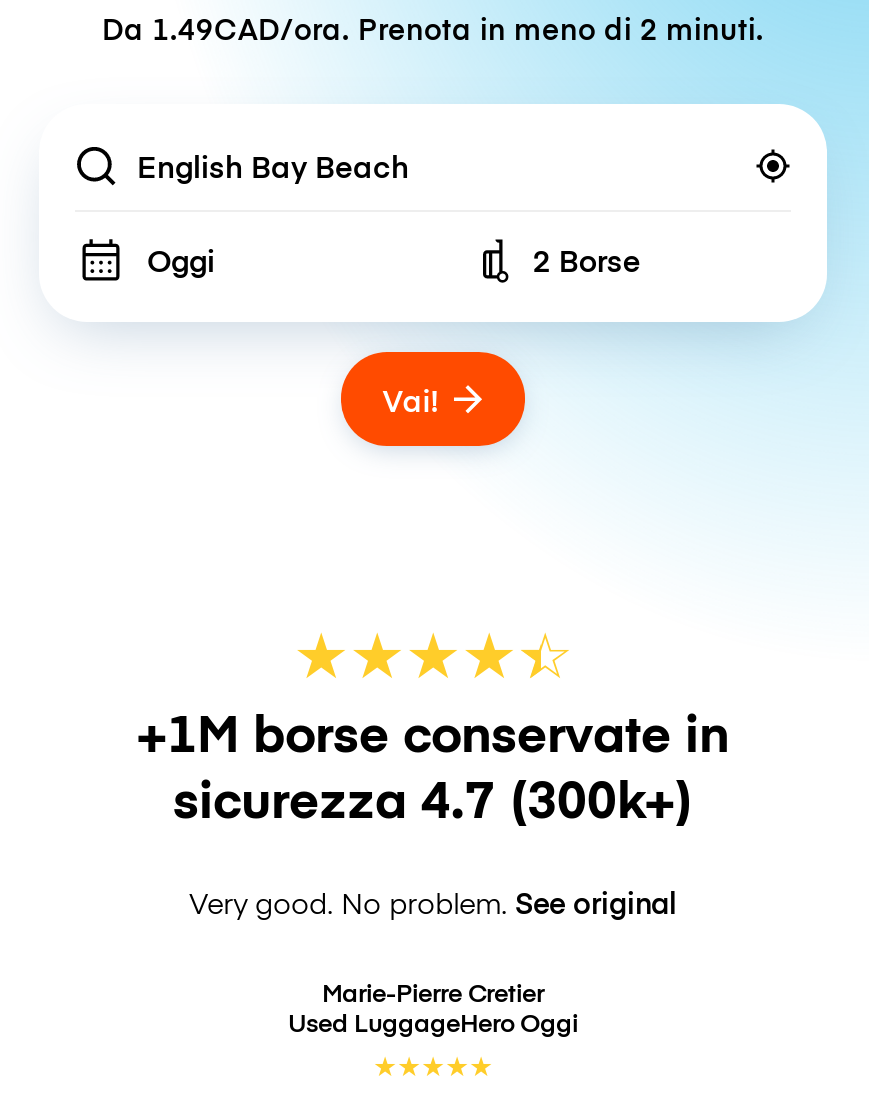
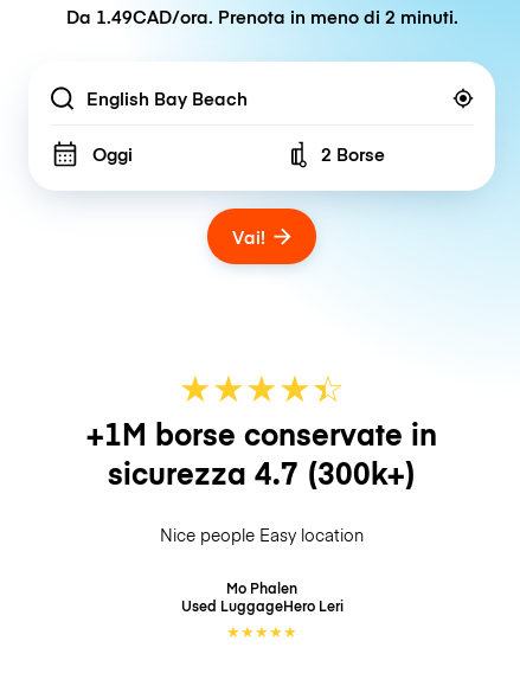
- Very good. No problem. See original
+ Nice people Easy location

- Marie-Pierre Cretier
- Used LuggageHeroOggi
+ Mo Phalen
+ Used LuggageHeroLeri
